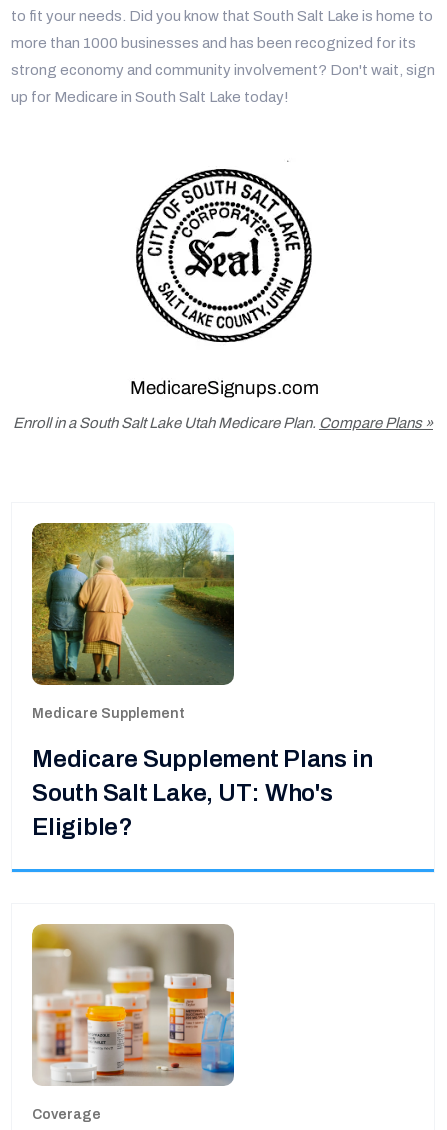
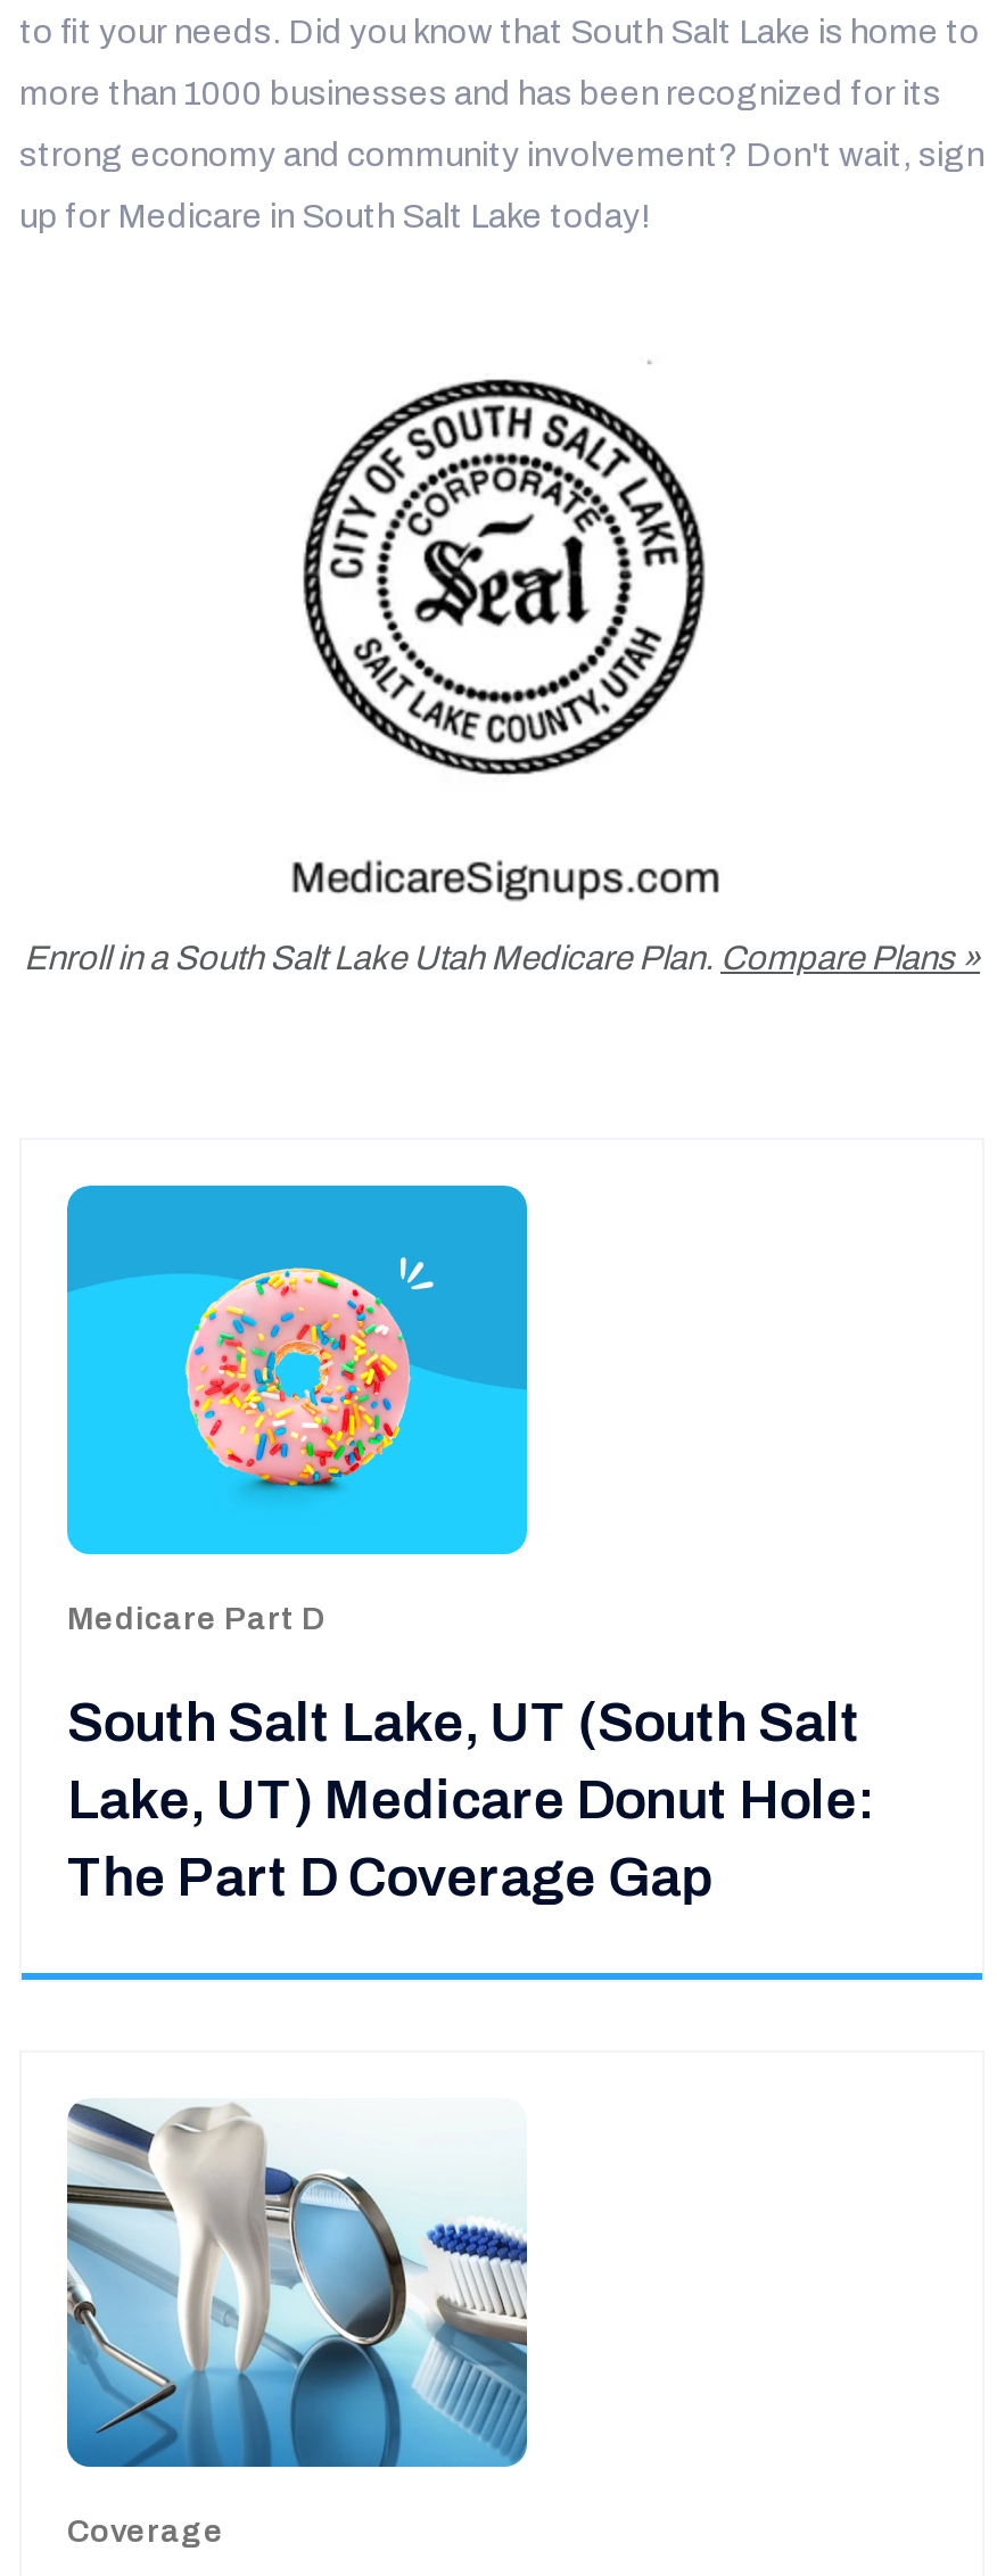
- [image]
- Medicare Supplement
+ [image]
+ Medicare Part D

- Medicare Supplement Plans in
- South Salt Lake, UT: Who's
- Eligible?
+ South Salt Lake, UT (South Salt
+ Lake, UT) Medicare Donut Hole:
+ The Part D Coverage Gap

- [image]
+ [image]
